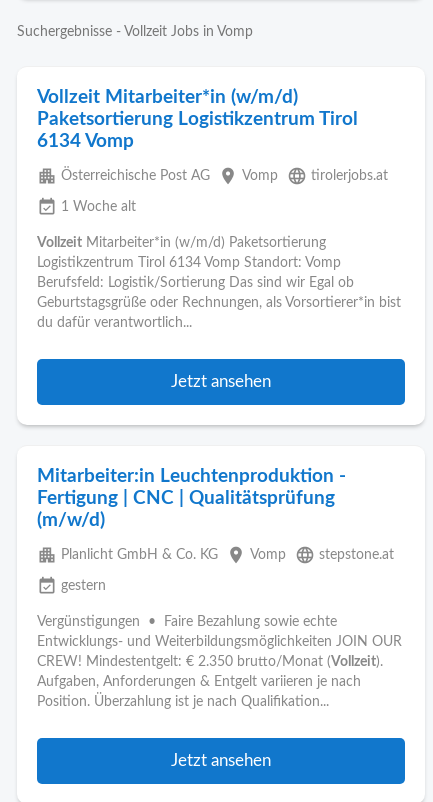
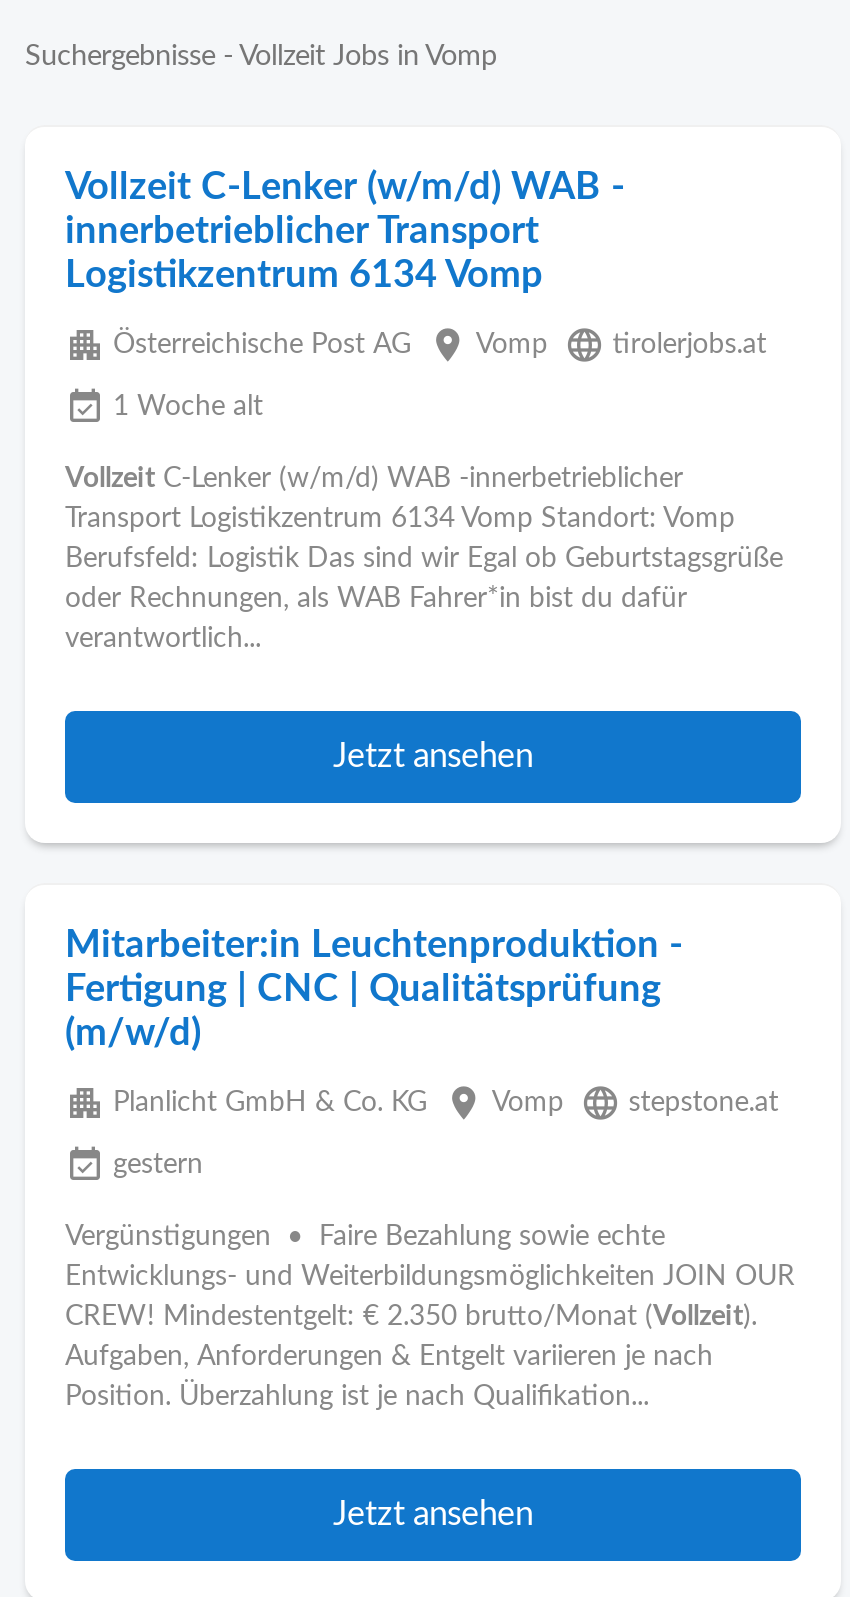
- Vollzeit Mitarbeiter*in (w/m/d)
- Paketsortierung Logistikzentrum Tirol
- 6134 Vomp
+ Vollzeit C-Lenker (w/m/d) WAB -
+ innerbetrieblicher Transport
+ Logistikzentrum 6134 Vomp

- Vollzeit Mitarbeiter*in (w/m/d) Paketsortierung
- Logistikzentrum Tirol 6134 Vomp Standort: Vomp
- Berufsfeld: Logistik/Sortierung Das sind wir Egal ob
- Geburtstagsgrüße oder Rechnungen, als Vorsortierer*in bist
- du dafür verantwortlich...
+ Vollzeit C-Lenker (w/m/d) WAB -innerbetrieblicher
+ Transport Logistikzentrum 6134 Vomp Standort: Vomp
+ Berufsfeld: Logistik Das sind wir Egal ob Geburtstagsgrüße
+ oder Rechnungen, als WAB Fahrer*in bist du dafür
+ verantwortlich...
